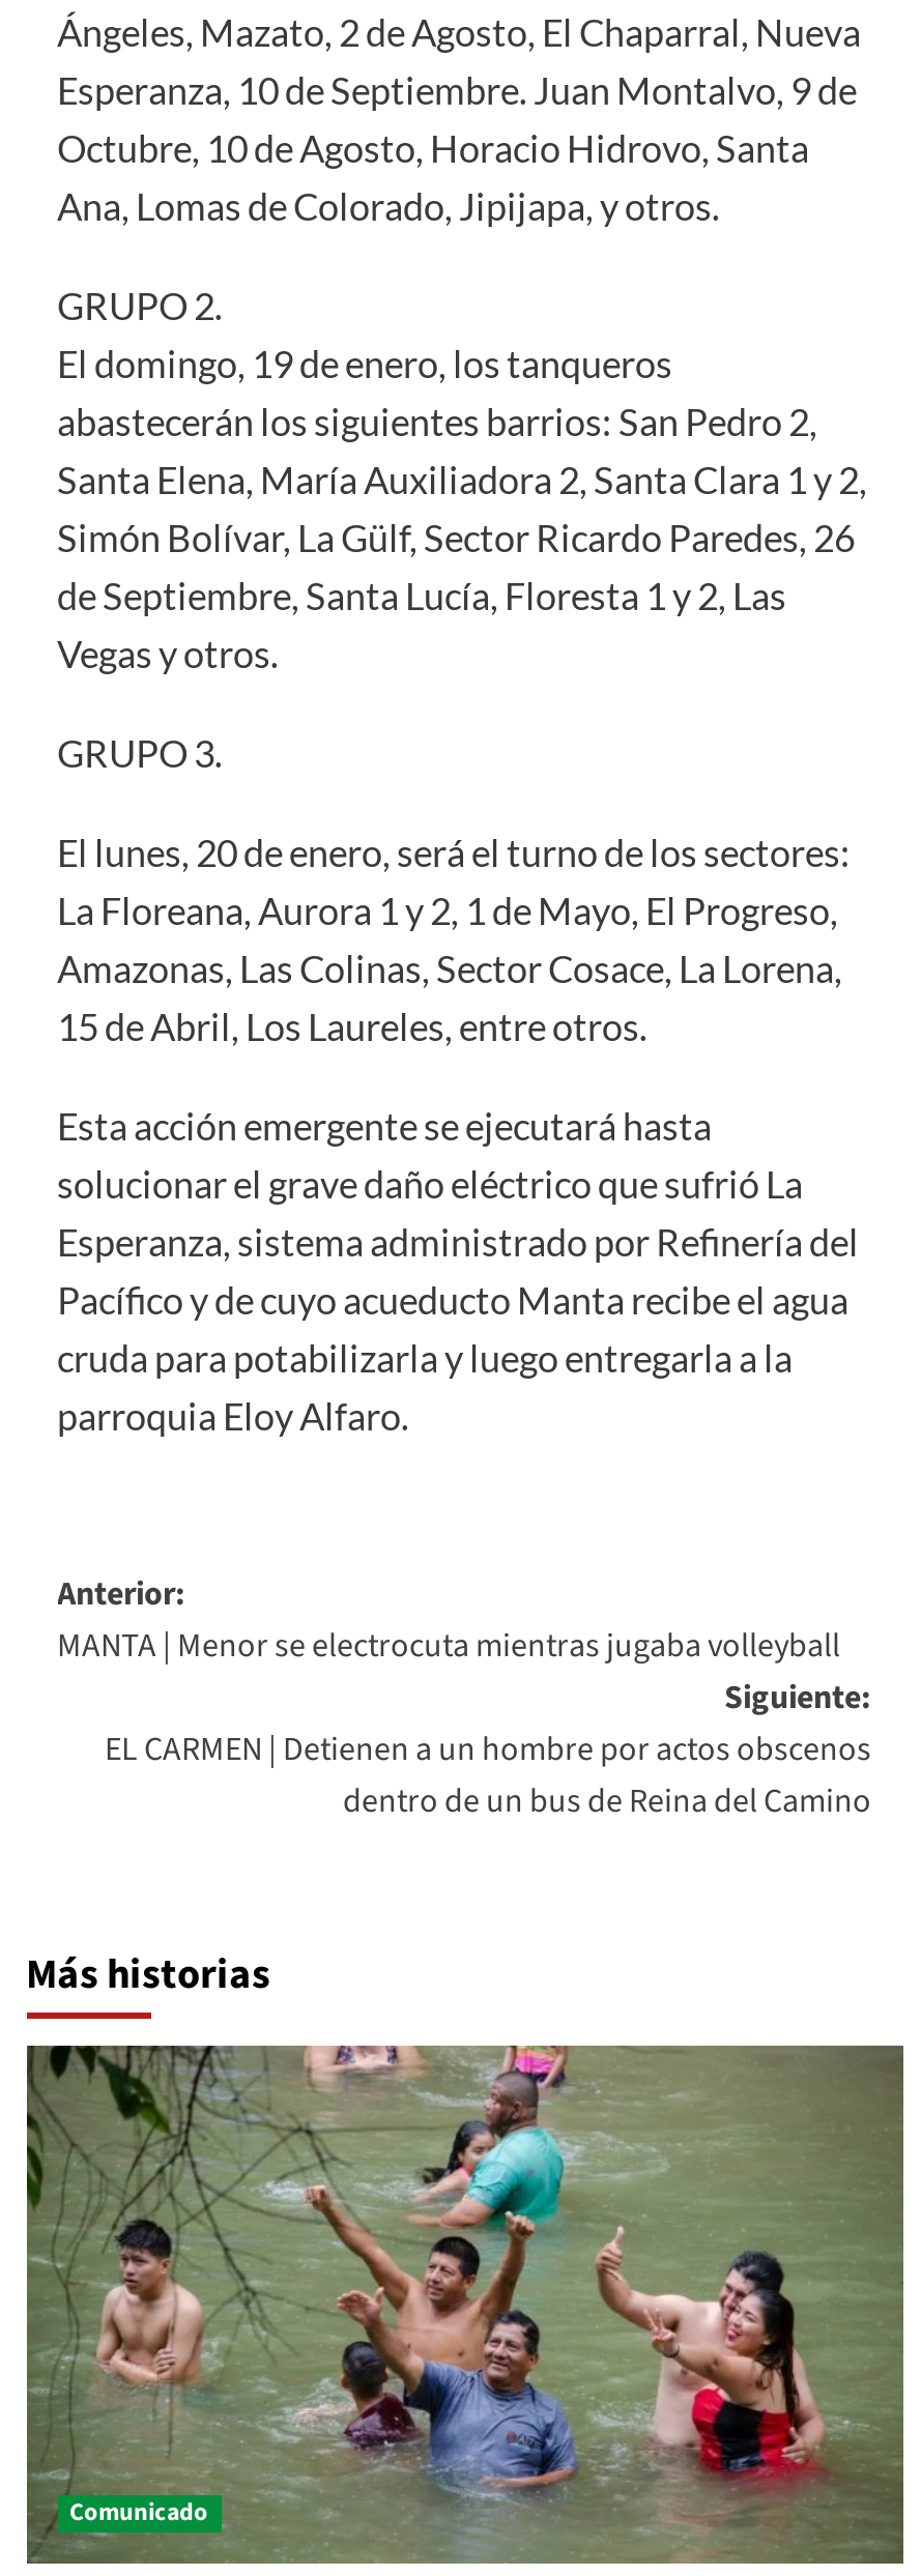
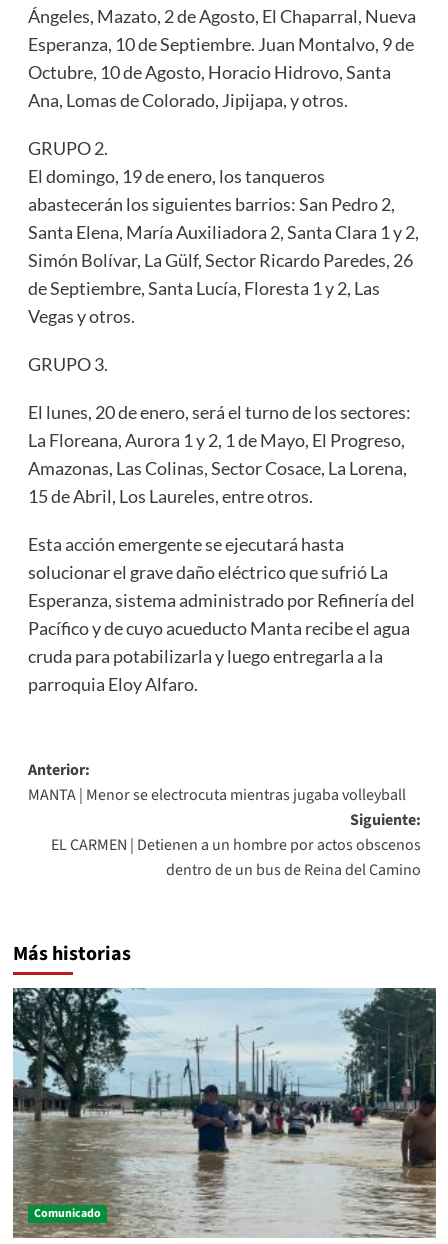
- [image]
+ [image]
